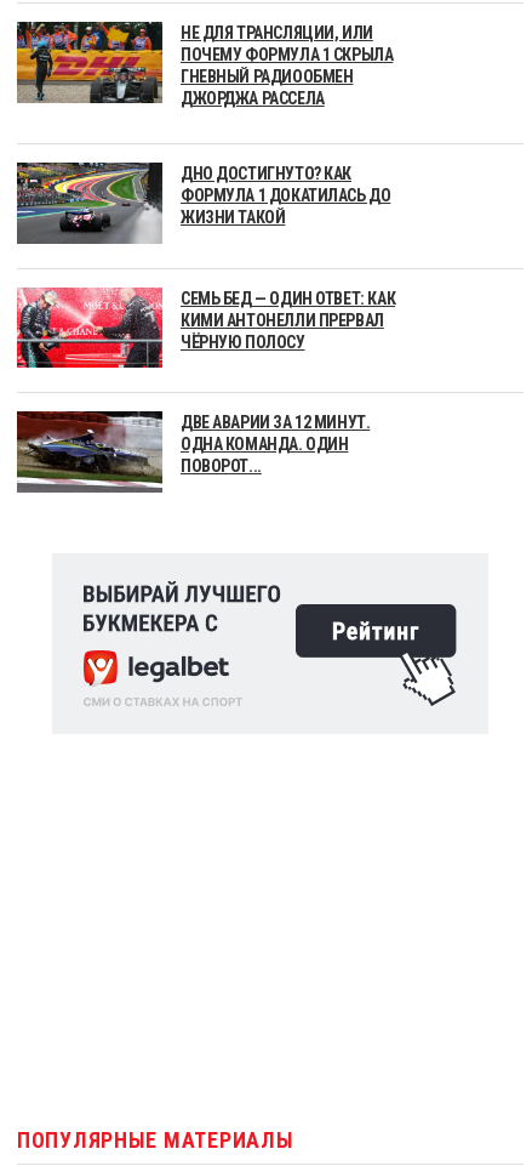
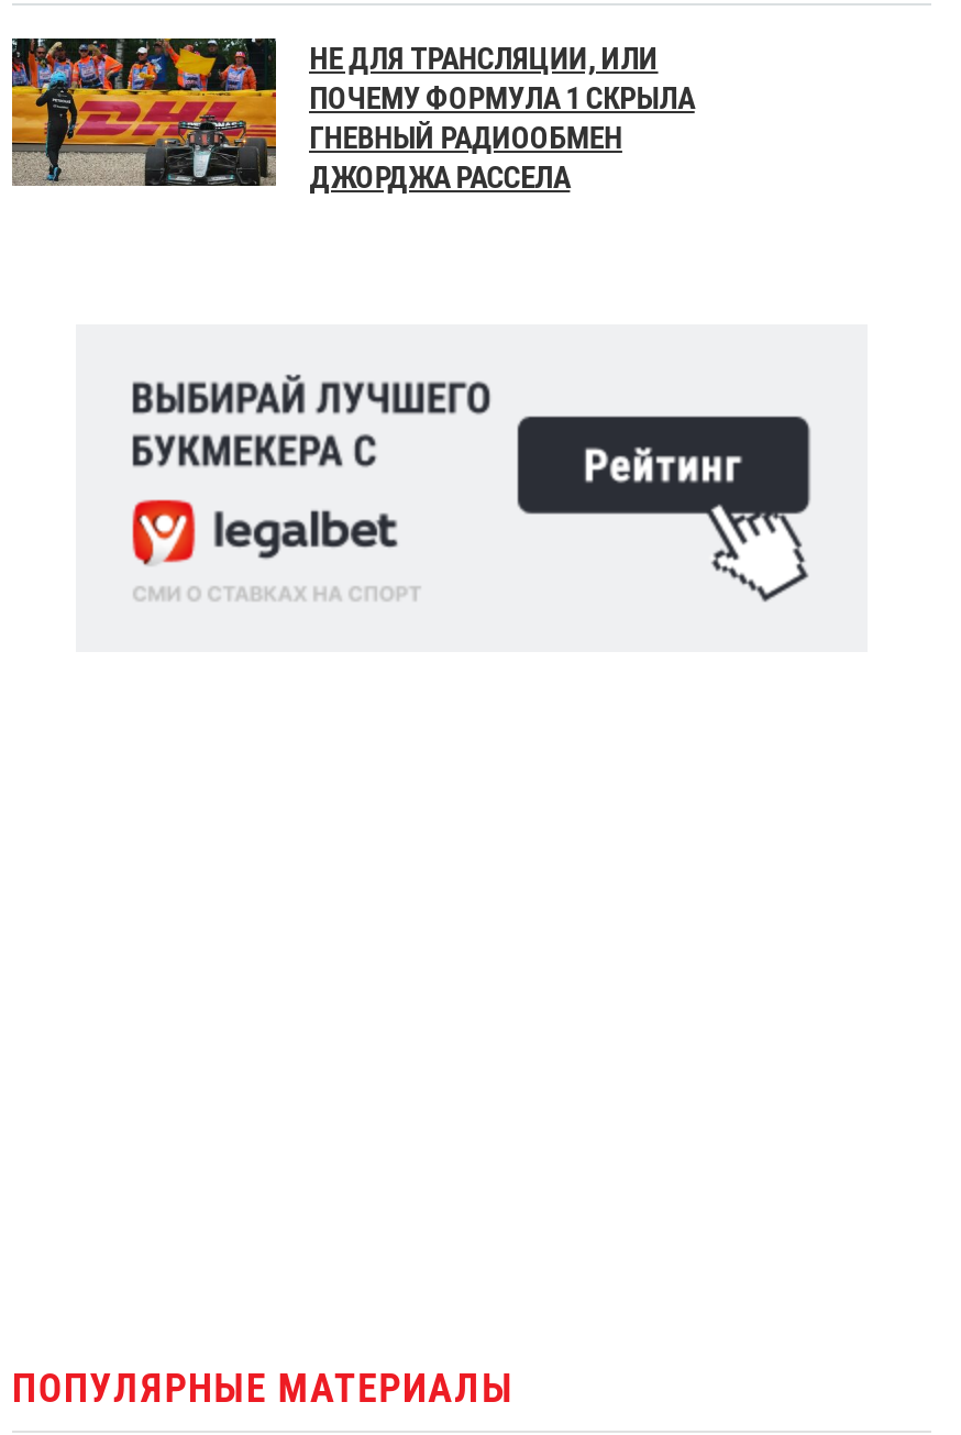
- [image]
- ДНО ДОСТИГНУТО? КАК
- ФОРМУЛА 1 ДОКАТИЛАСЬ ДО
- ЖИЗНИ ТАКОЙ

- [image]
- СЕМЬ БЕД — ОДИН ОТВЕТ: КАК
- КИМИ АНТОНЕЛЛИ ПРЕРВАЛ
- ЧЁРНУЮ ПОЛОСУ

- [image]
- ДВЕ АВАРИИ ЗА 12 МИНУТ.
- ОДНА КОМАНДА. ОДИН
- ПОВОРОТ...
